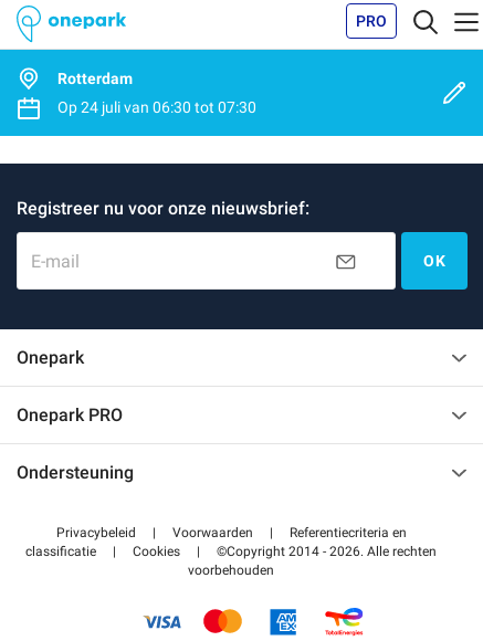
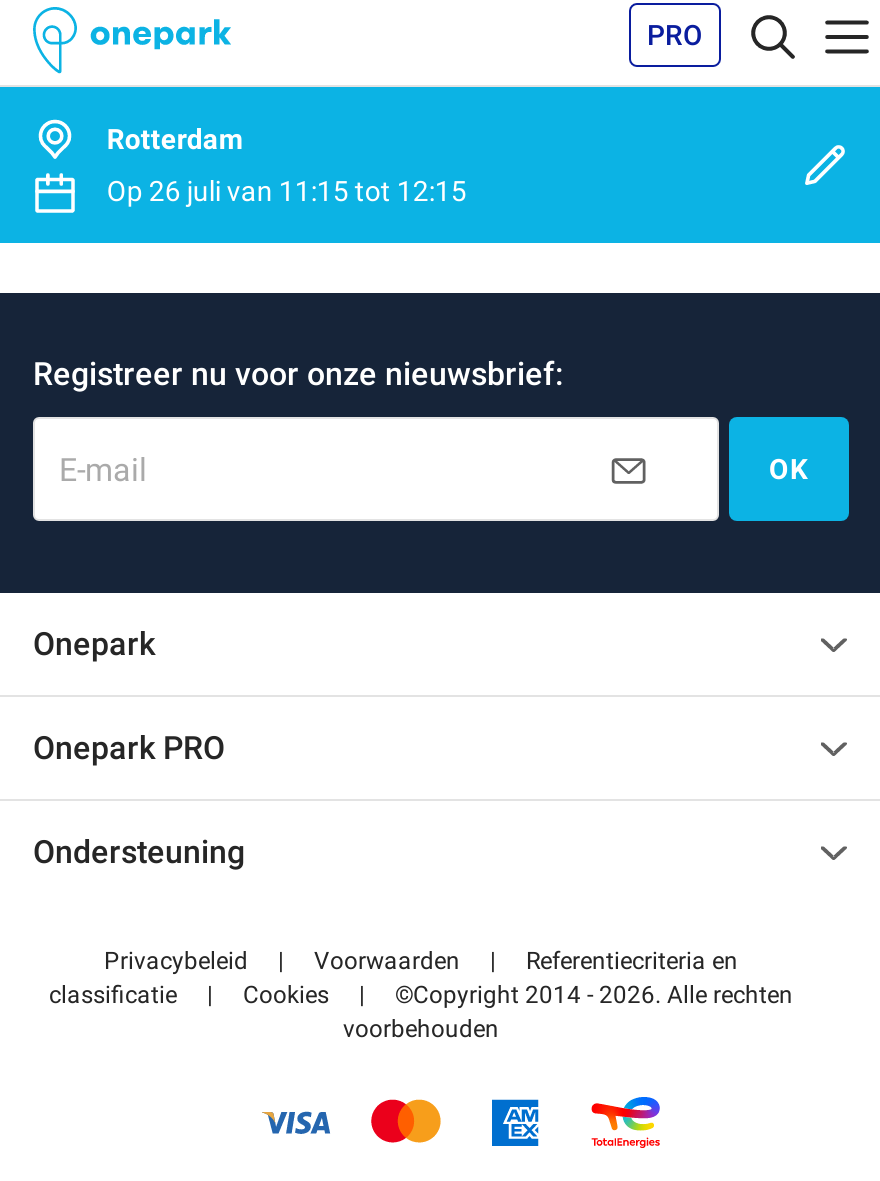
- Op 24 juli van 06:30 tot 07:30
+ Op 26 juli van 11:15 tot 12:15
